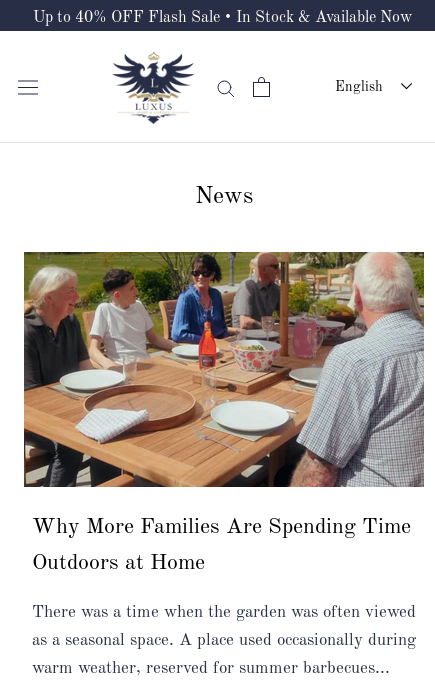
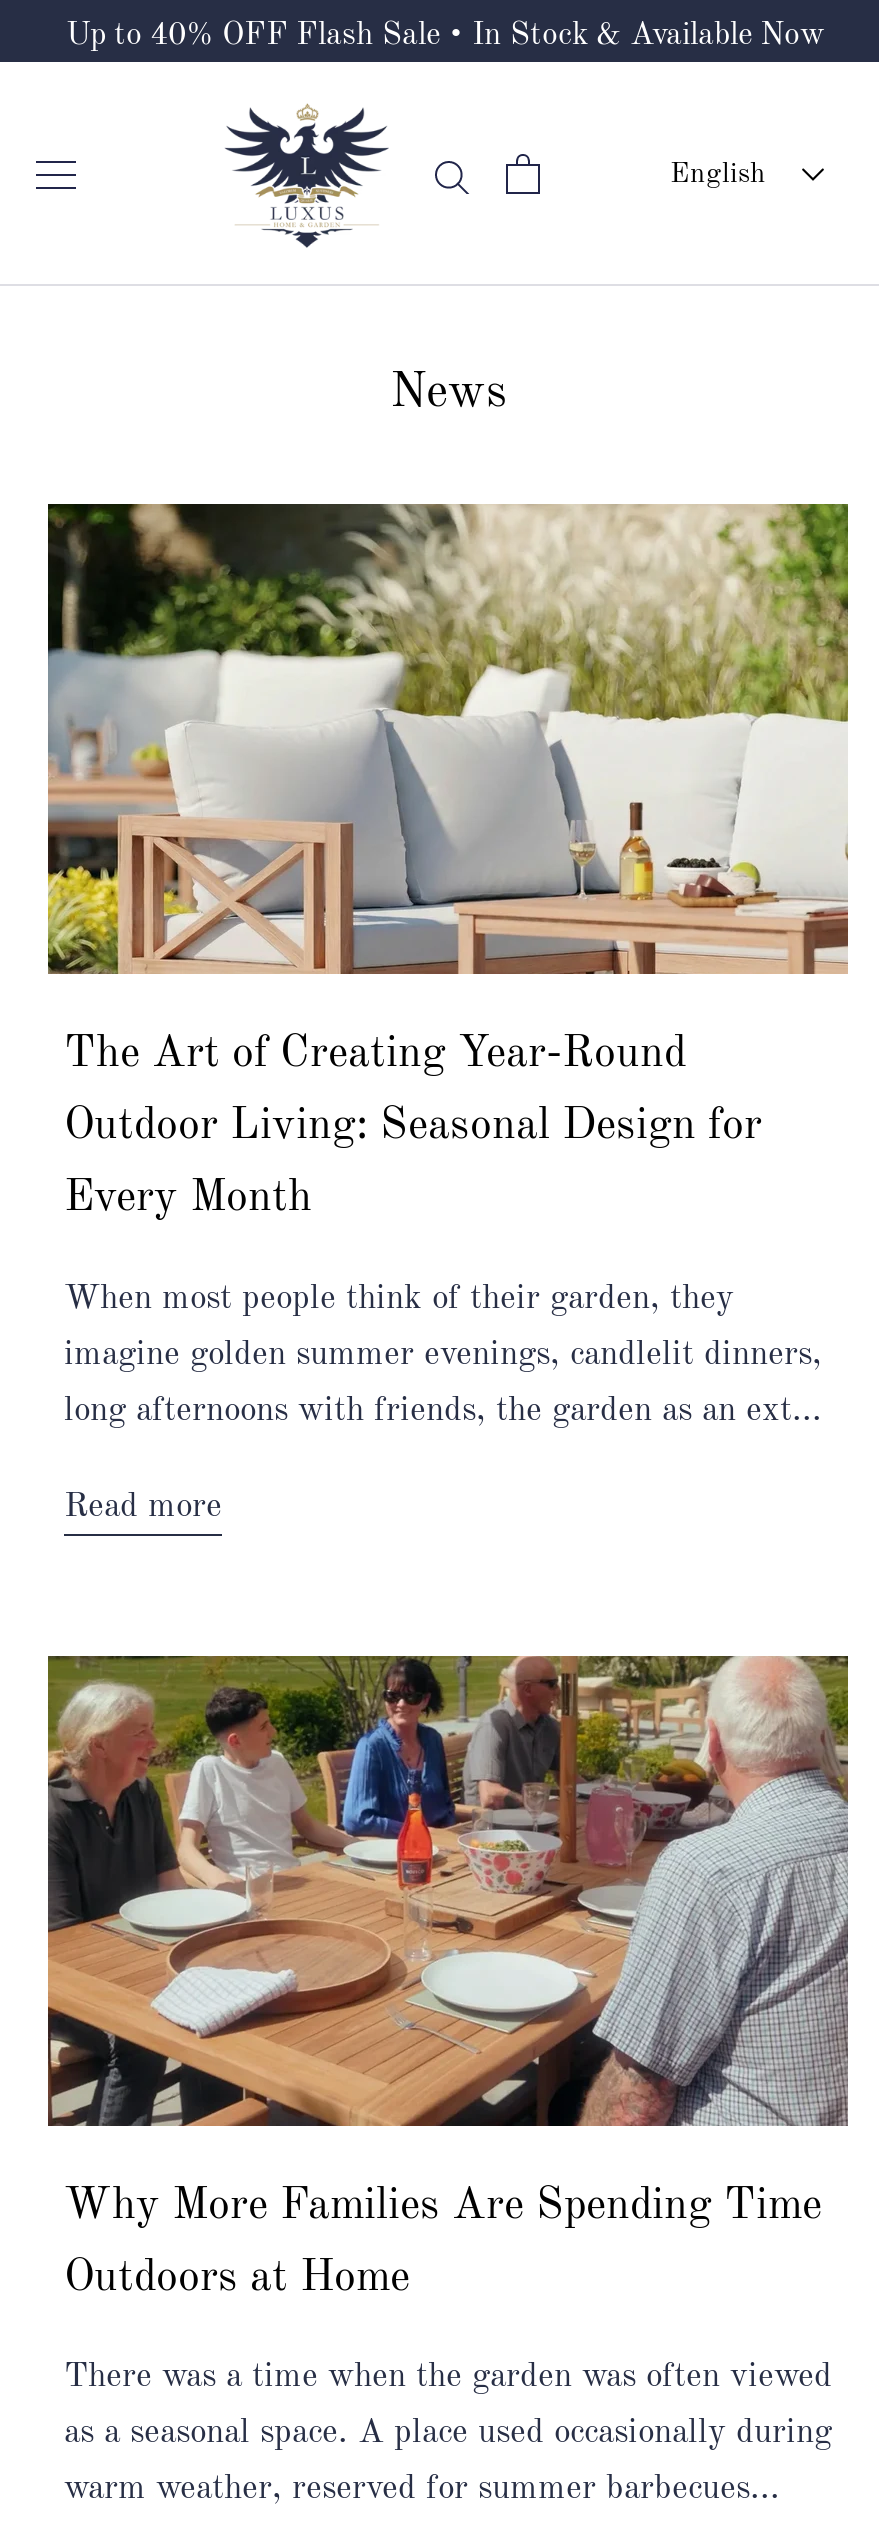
+ [image]
+ The Art of Creating Year-Round
+ Outdoor Living: Seasonal Design for
+ Every Month
+ When most people think of their garden, they
+ imagine golden summer evenings, candlelit dinners,
+ long afternoons with friends, the garden as an ext...
+ Read more
